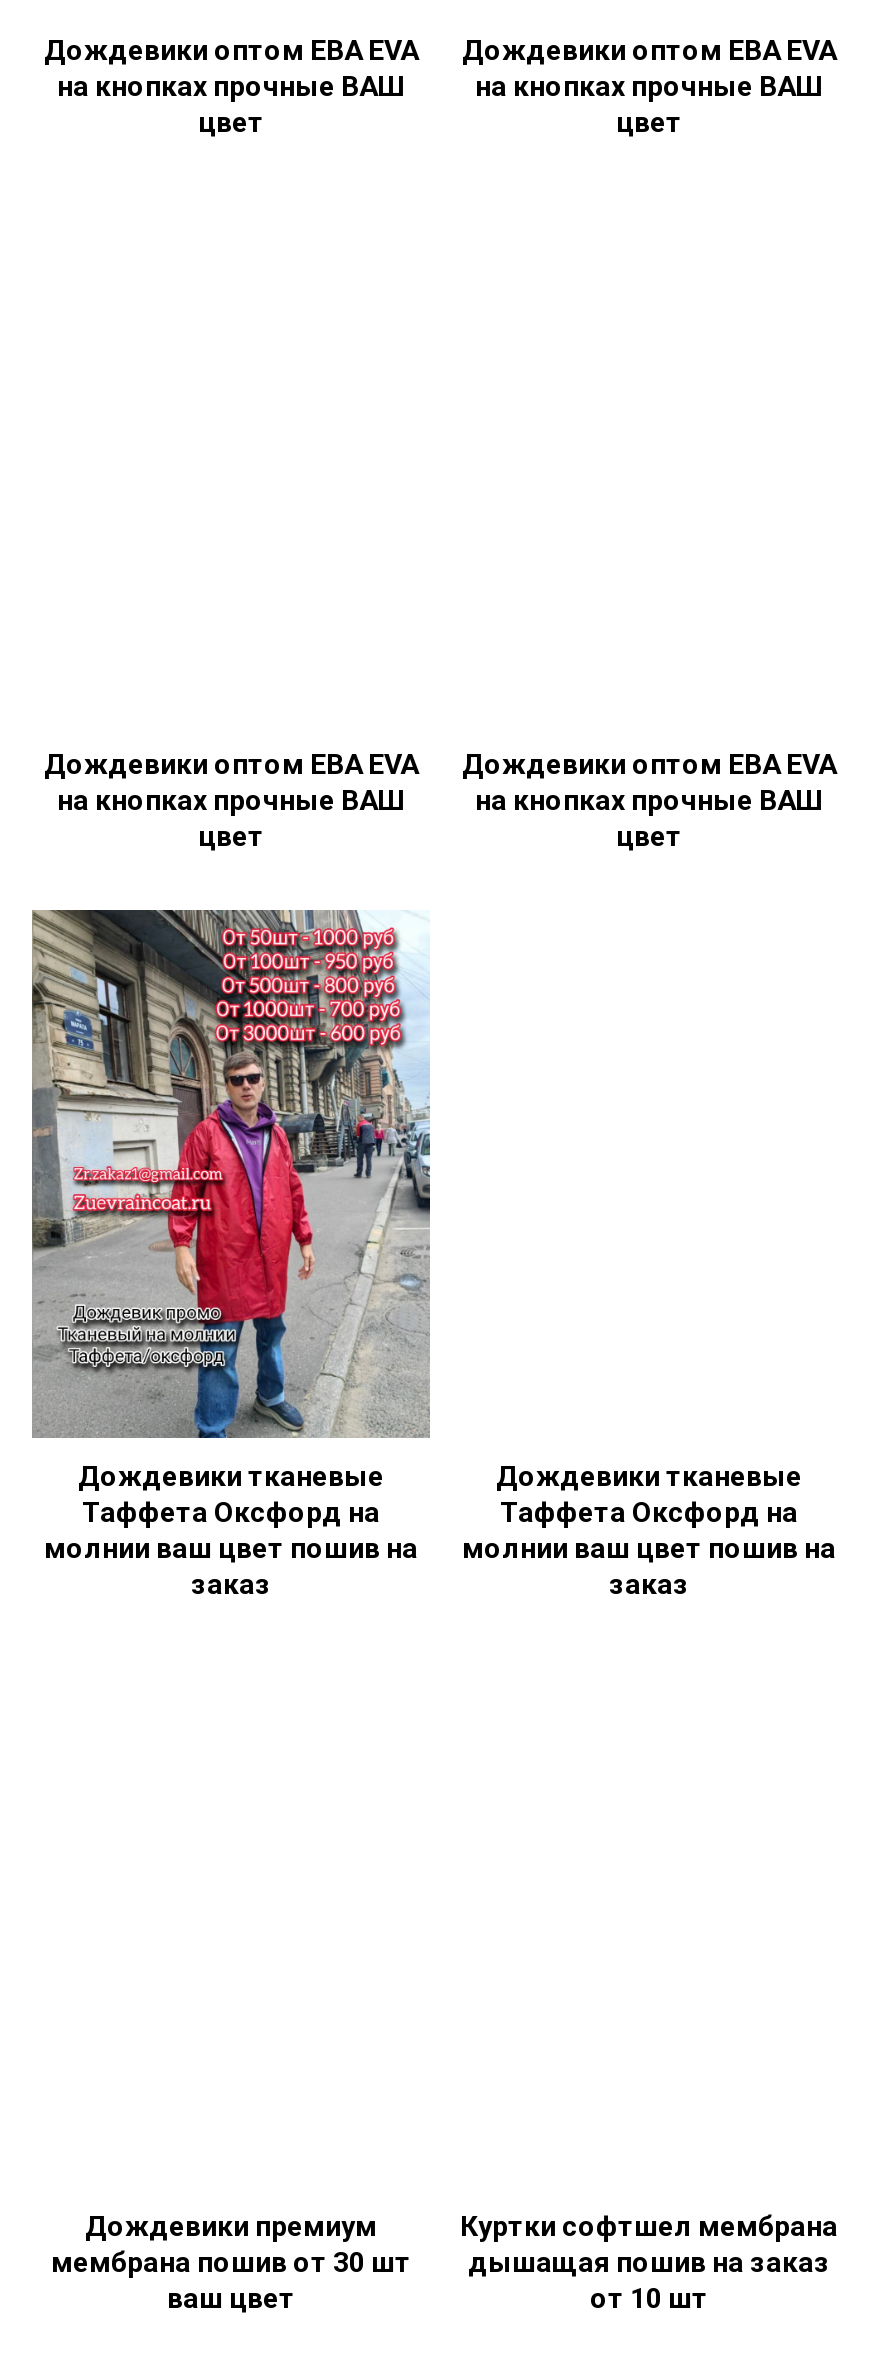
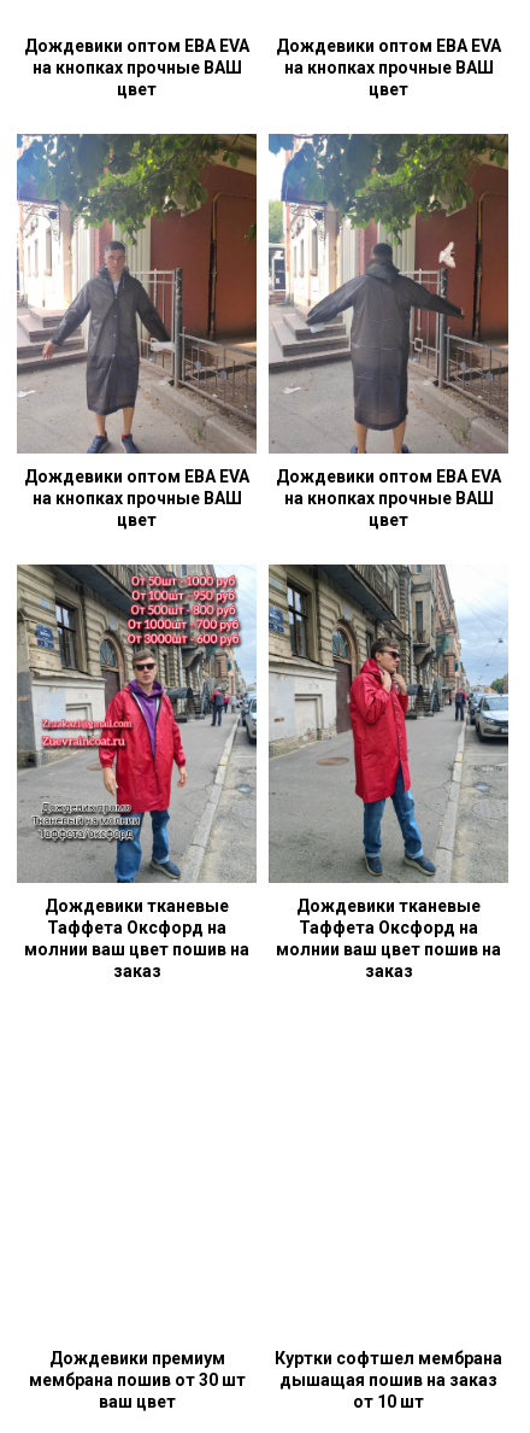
+ [image]

+ [image]

+ [image]
